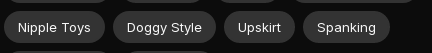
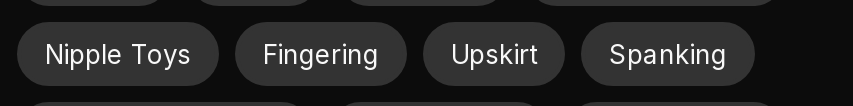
- Doggy Style
+ Fingering
